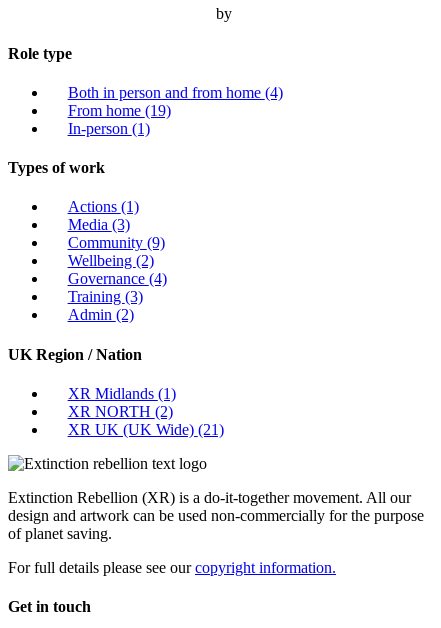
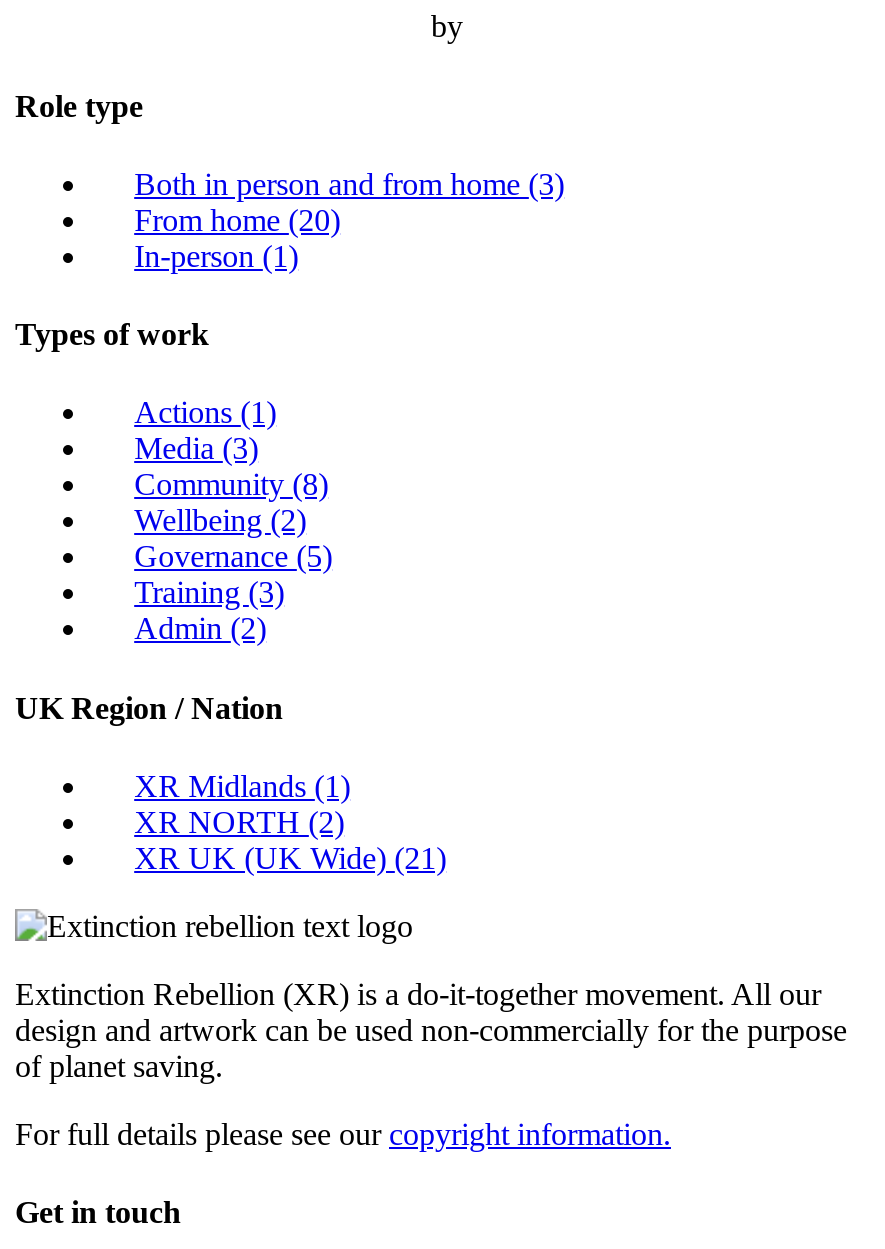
- Both in person and from home (4)
+ Both in person and from home (3)

- From home (19)
+ From home (20)

- Community (9)
+ Community (8)

- Governance (4)
+ Governance (5)
